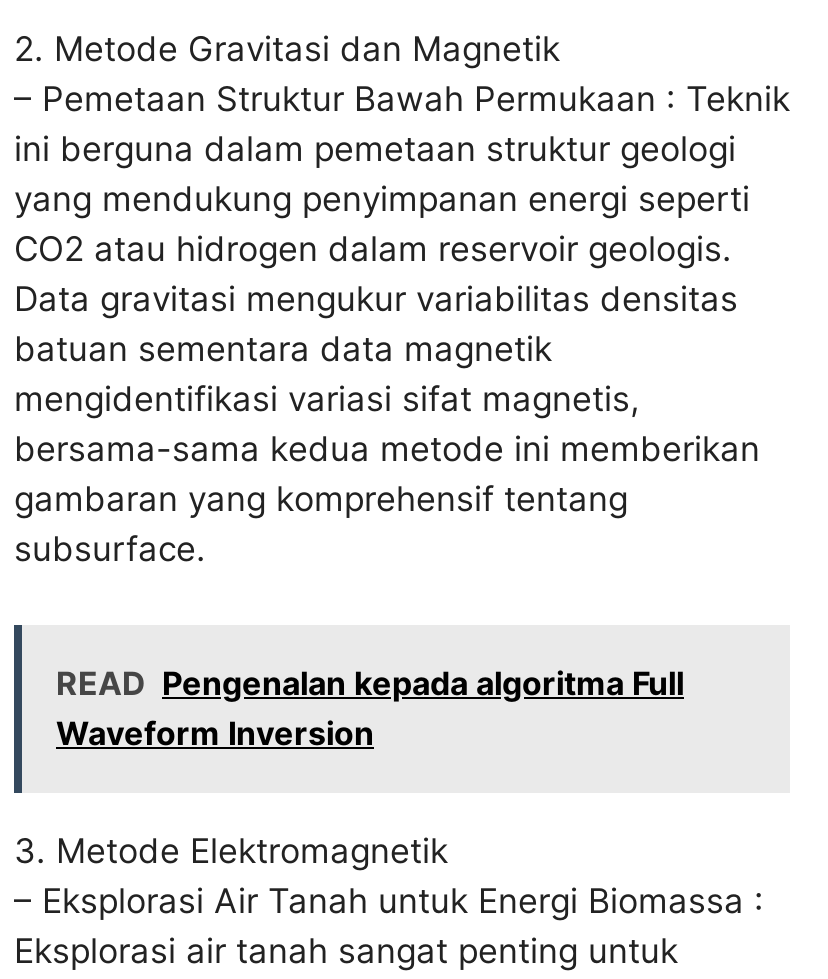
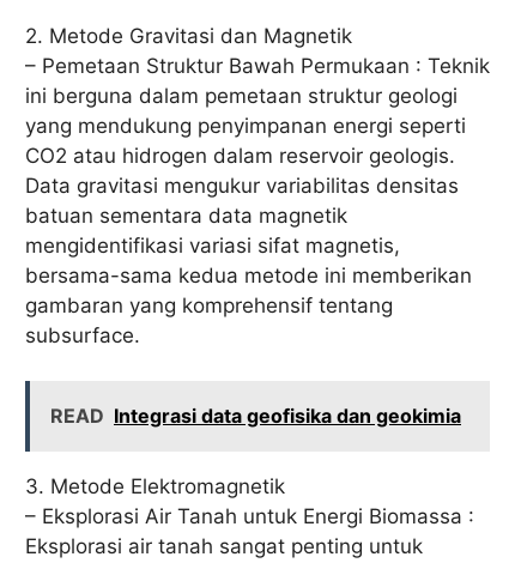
- READ Pengenalan kepada algoritma Full
- Waveform Inversion
+ READ Integrasi data geofisika dan geokimia
